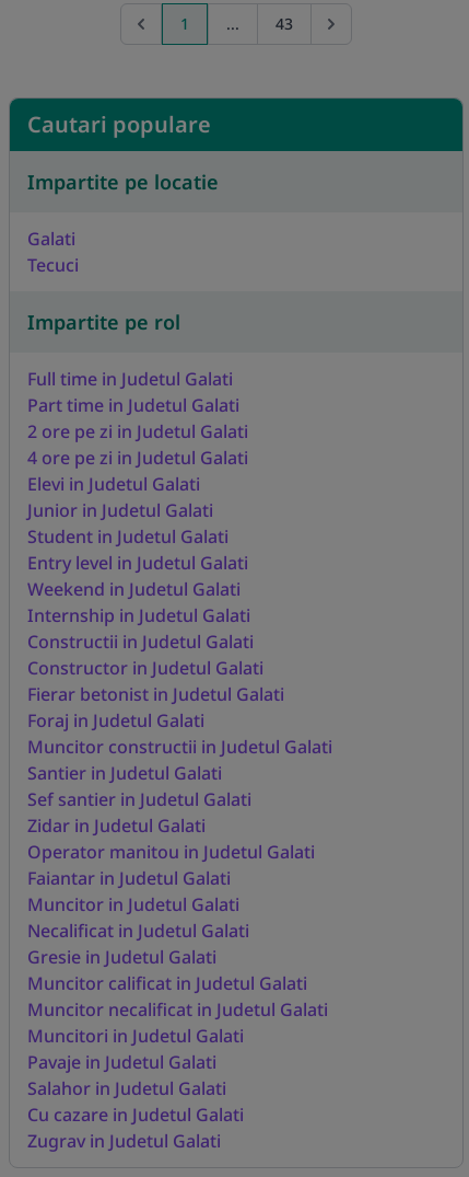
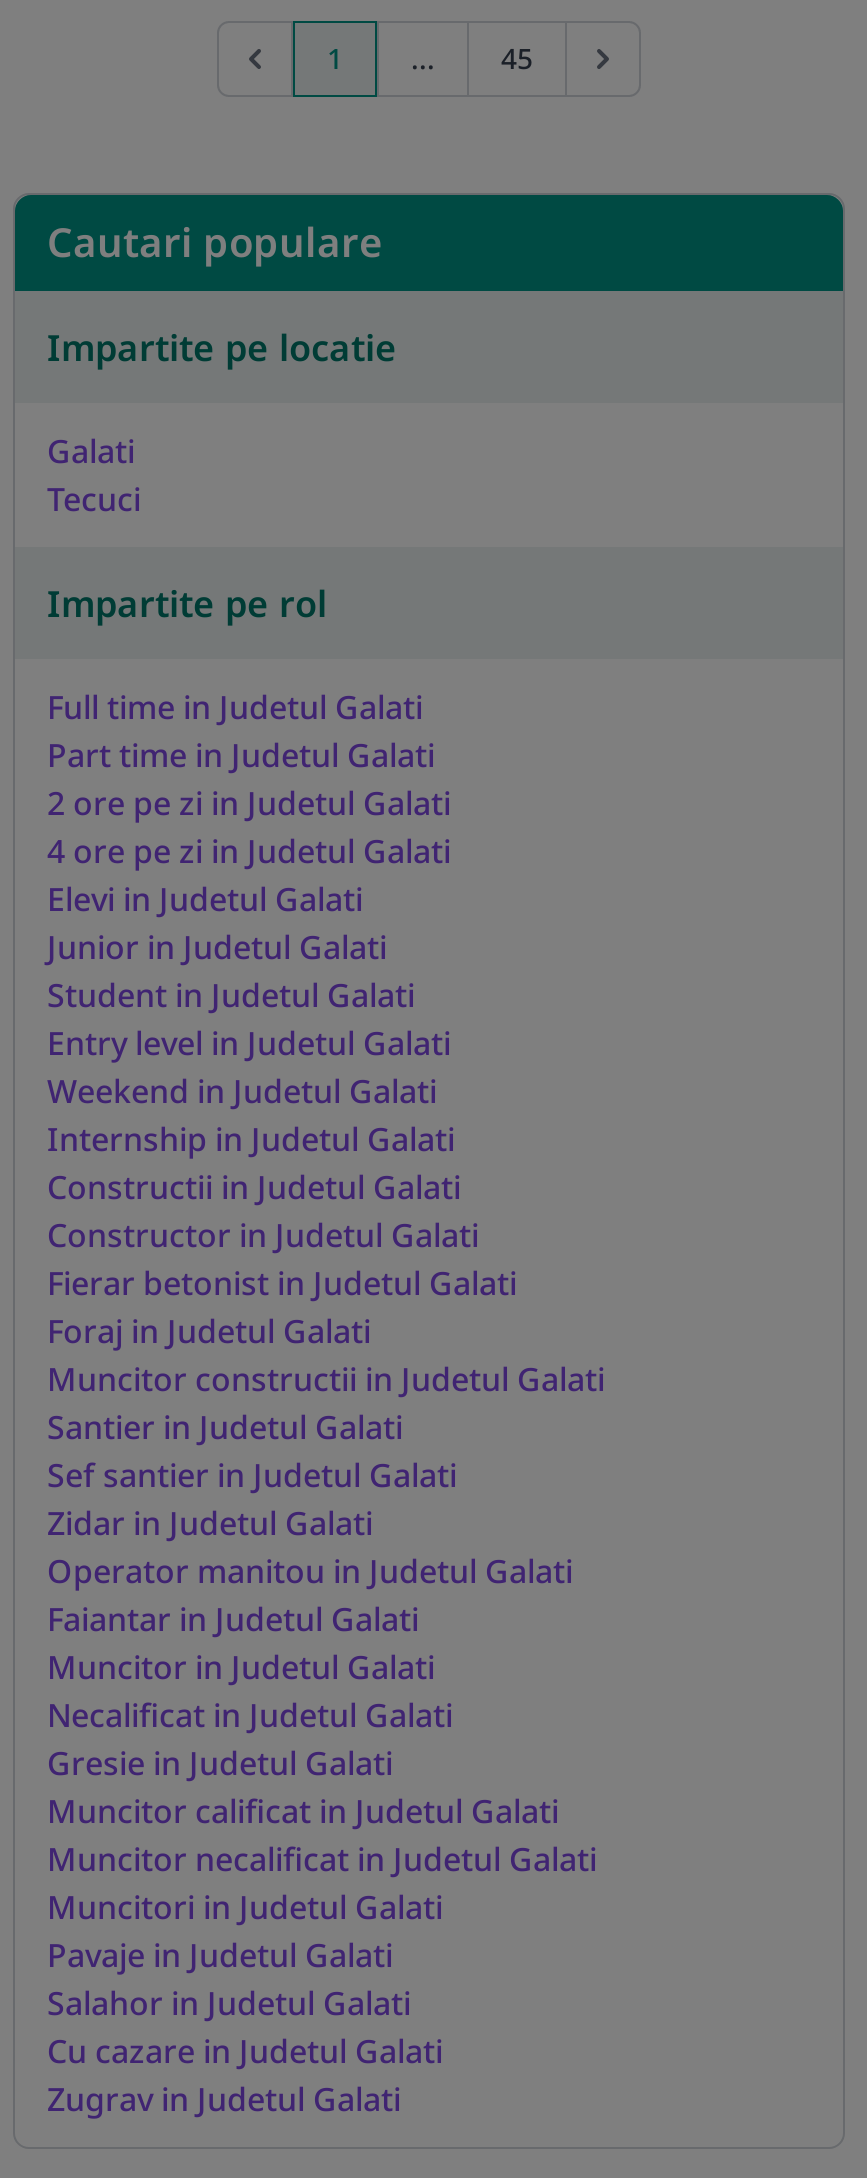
- 43
+ 45
